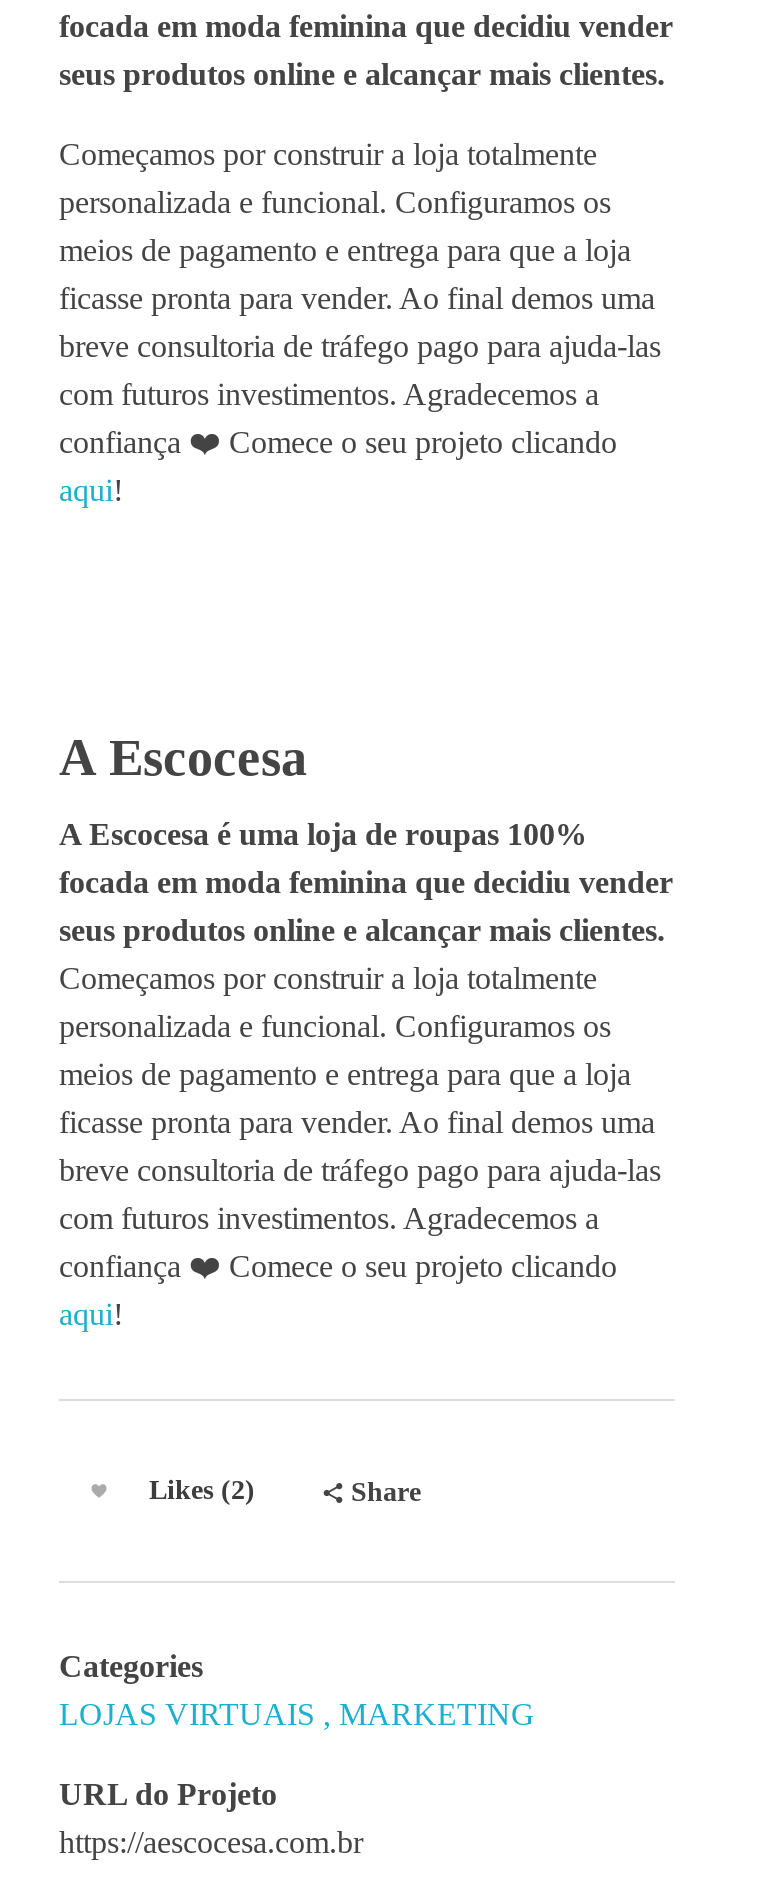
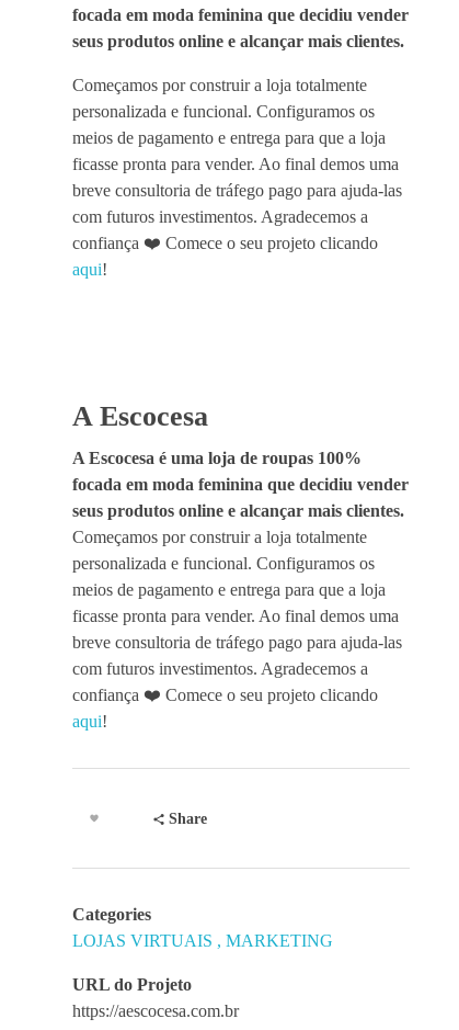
- Likes (2)
